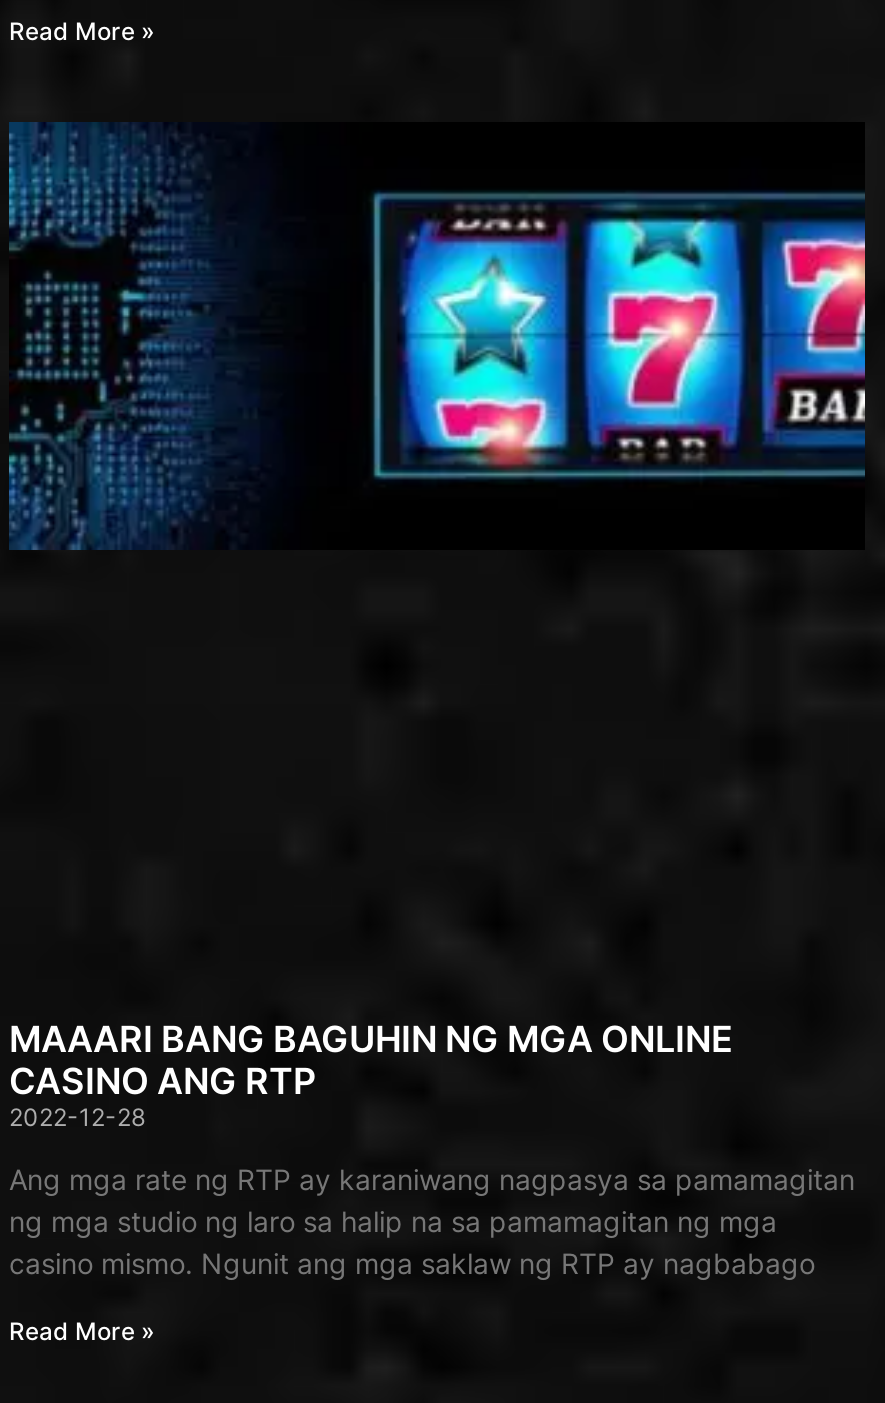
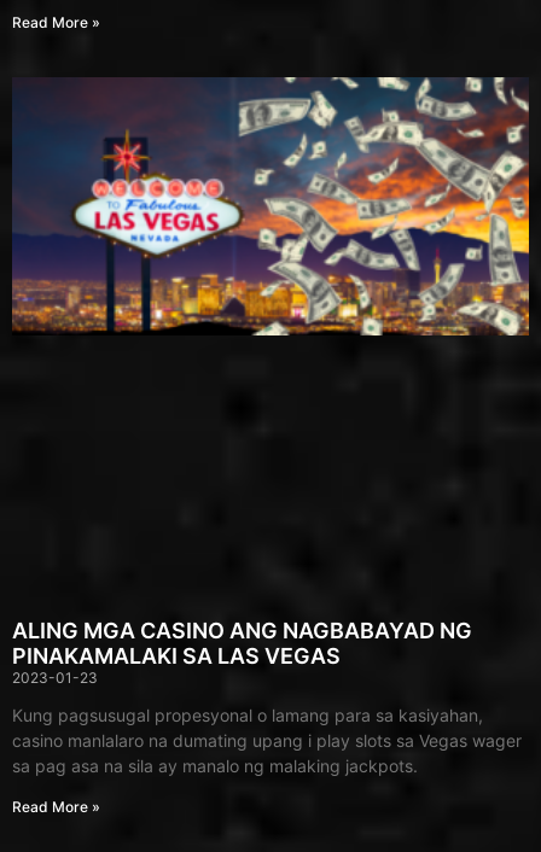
- [image]
+ [image]

- MAAARI BANG BAGUHIN NG MGA ONLINE
- CASINO ANG RTP
- 2022-12-28
+ ALING MGA CASINO ANG NAGBABAYAD NG
+ PINAKAMALAKI SA LAS VEGAS
+ 2023-01-23

- Ang mga rate ng RTP ay karaniwang nagpasya sa pamamagitan
- ng mga studio ng laro sa halip na sa pamamagitan ng mga
- casino mismo. Ngunit ang mga saklaw ng RTP ay nagbabago
+ Kung pagsusugal propesyonal o lamang para sa kasiyahan,
+ casino manlalaro na dumating upang i play slots sa Vegas wager
+ sa pag asa na sila ay manalo ng malaking jackpots.
